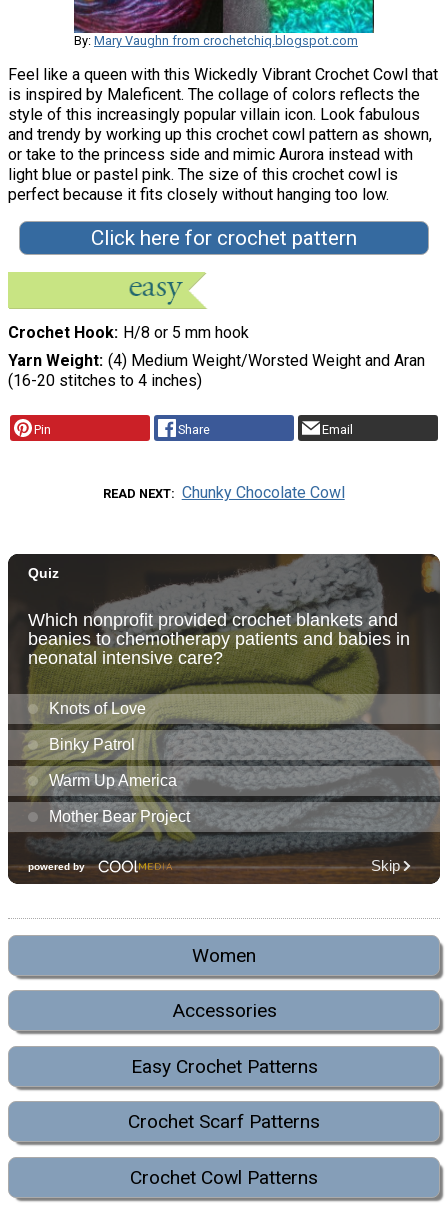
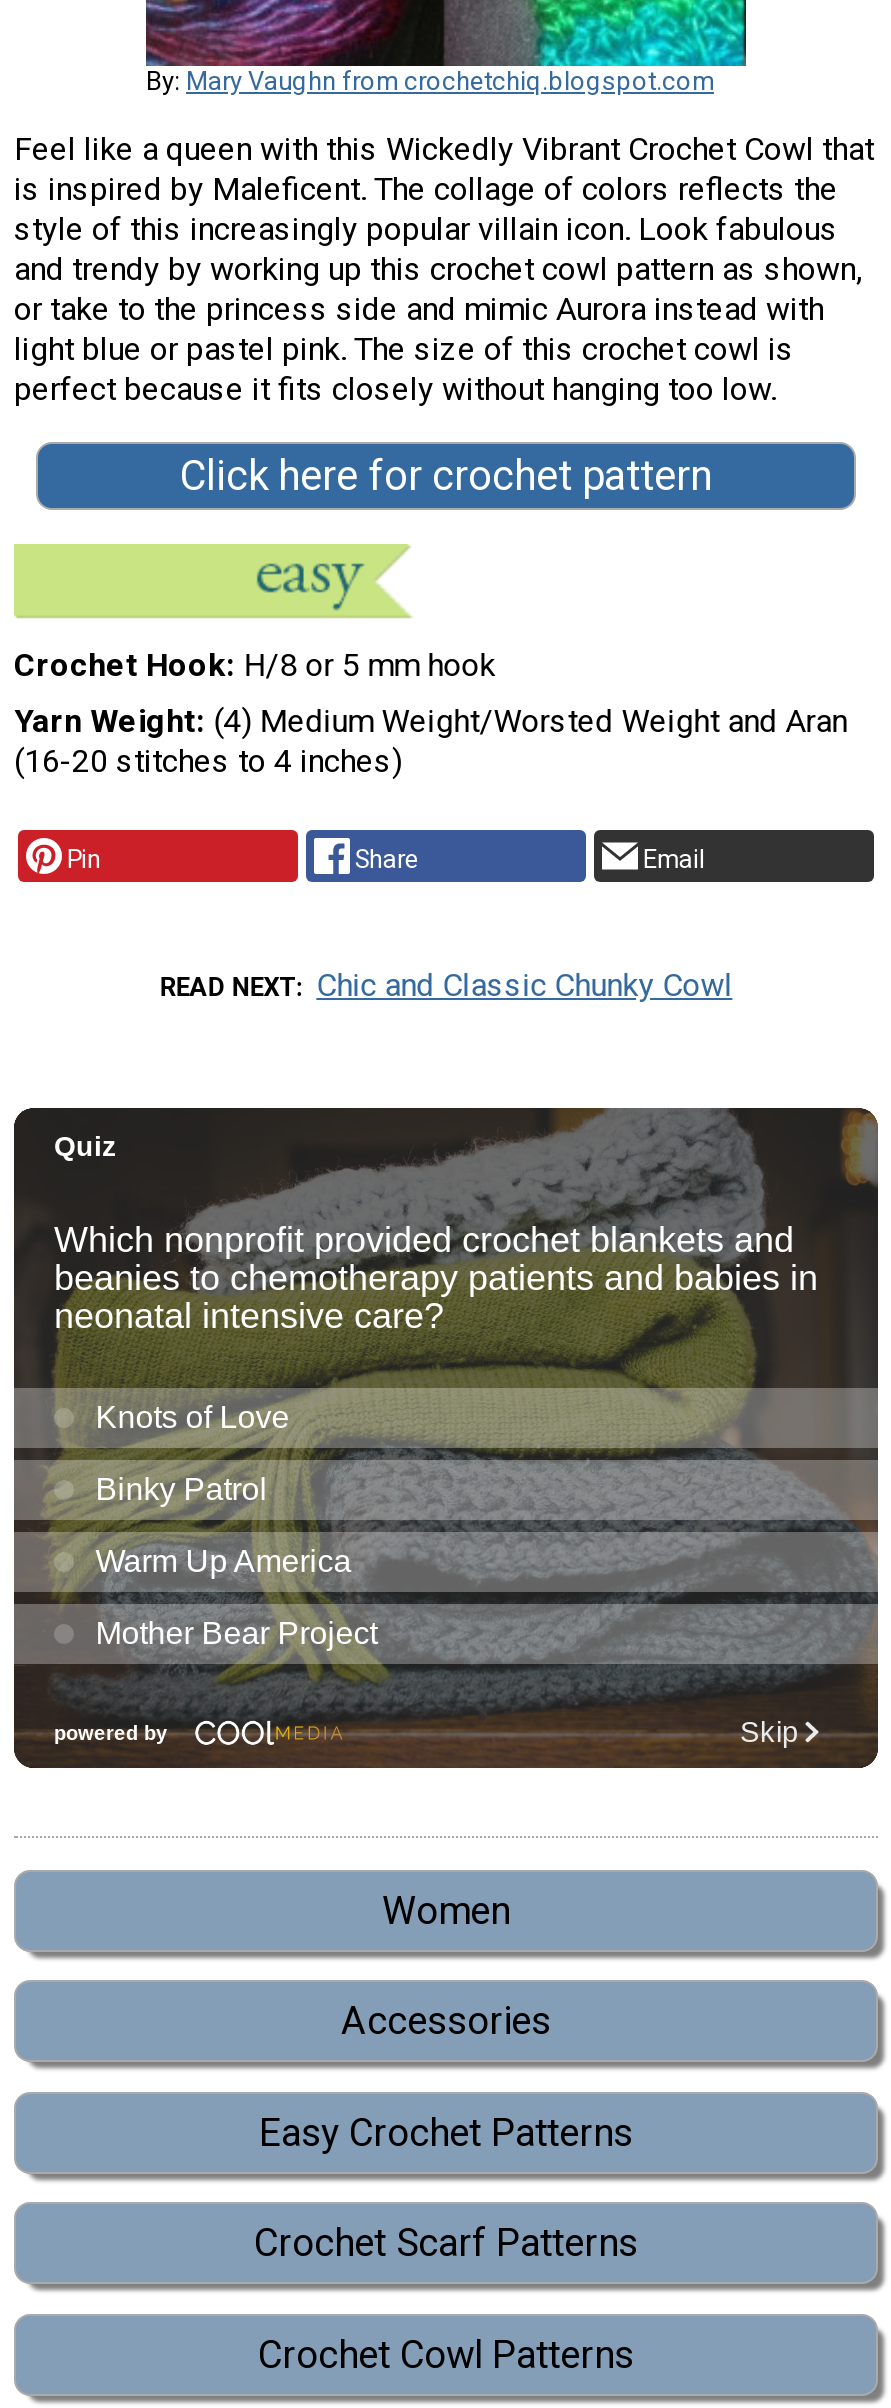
- Chunky Chocolate Cowl
+ Chic and Classic Chunky Cowl
